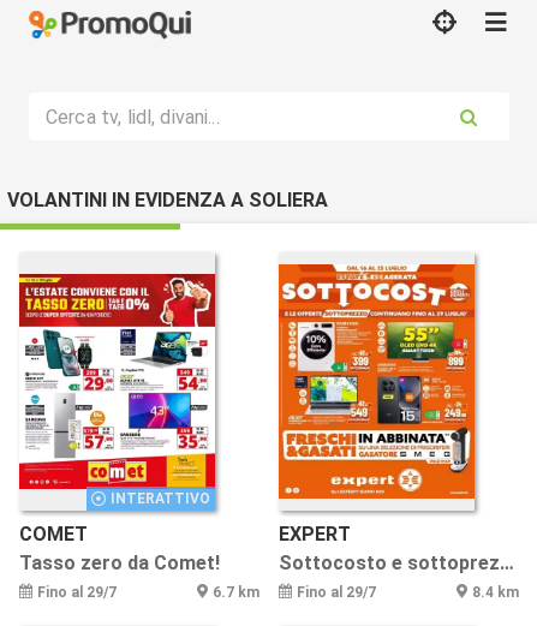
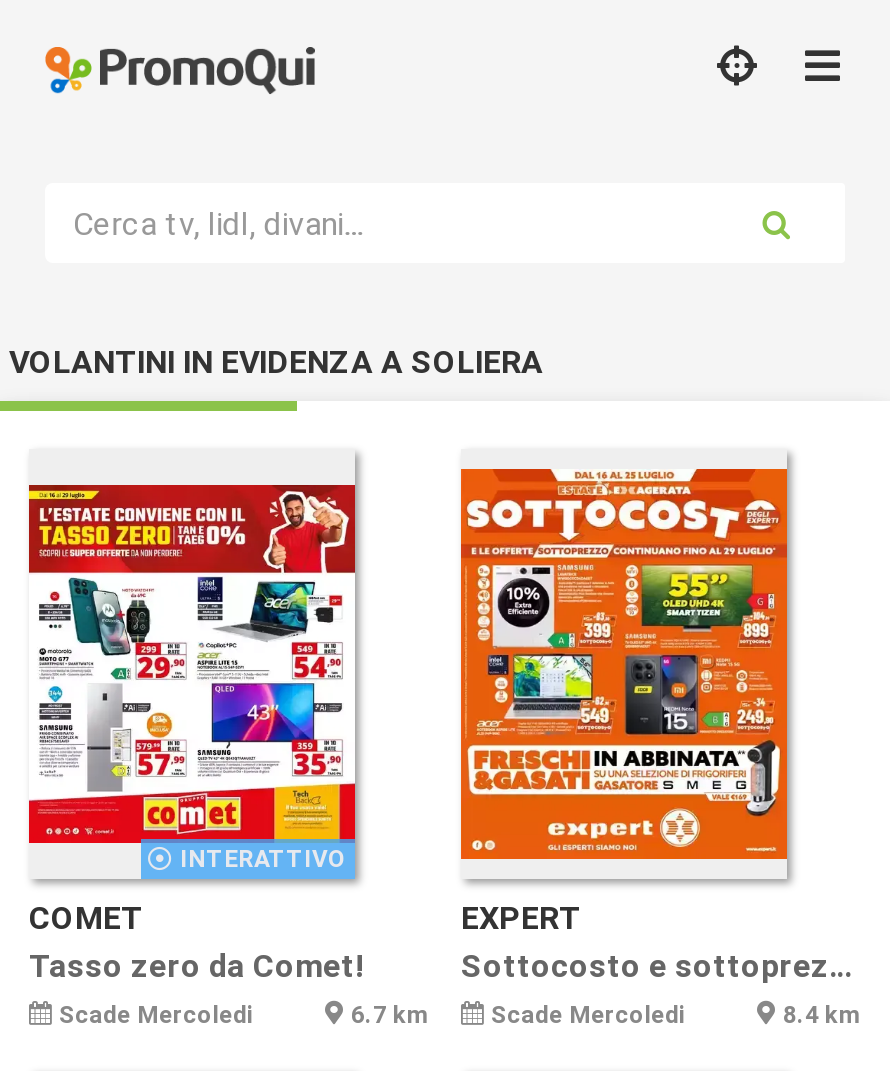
- Fino al 29/7
+ Scade Mercoledi

- Fino al 29/7
+ Scade Mercoledi
